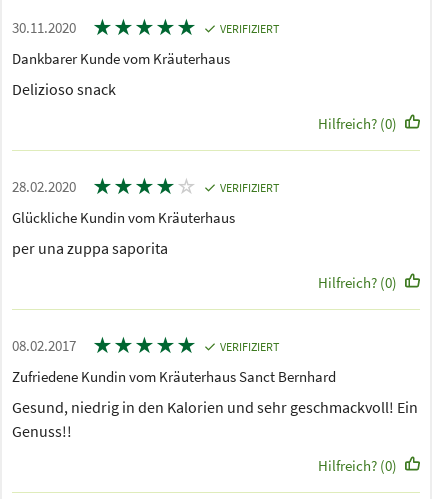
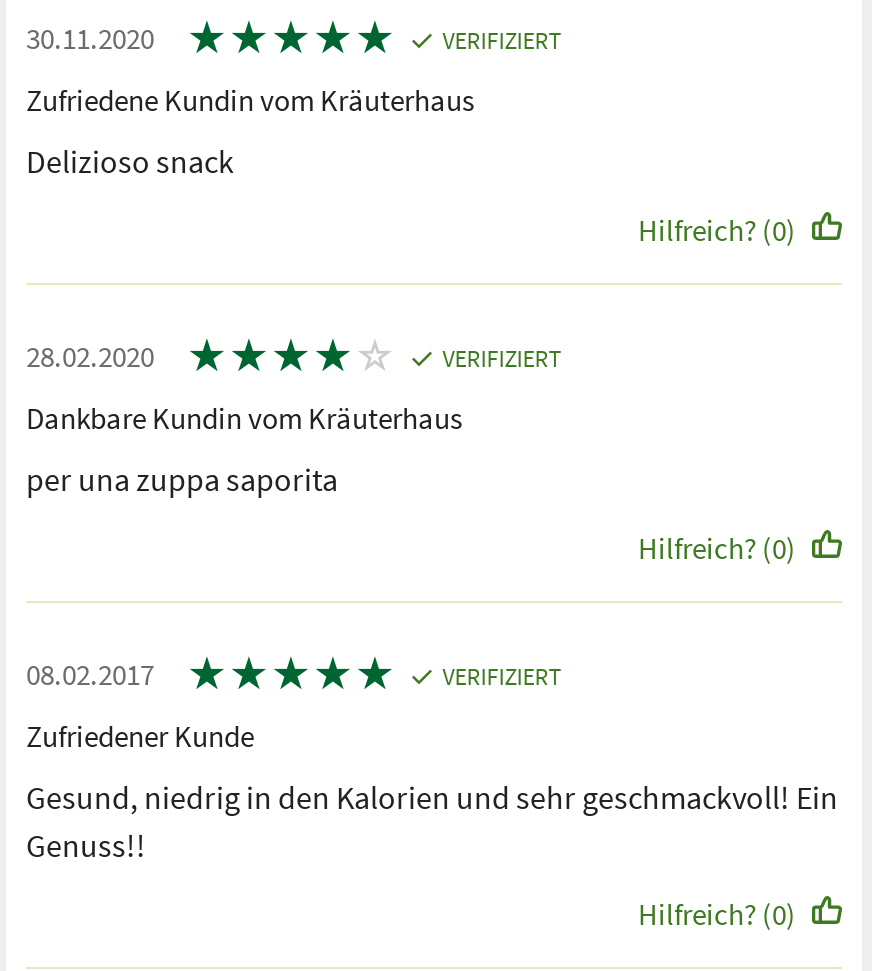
- Dankbarer Kunde vom Kräuterhaus
+ Zufriedene Kundin vom Kräuterhaus

- Glückliche Kundin vom Kräuterhaus
+ Dankbare Kundin vom Kräuterhaus

- Zufriedene Kundin vom Kräuterhaus Sanct Bernhard
+ Zufriedener Kunde
